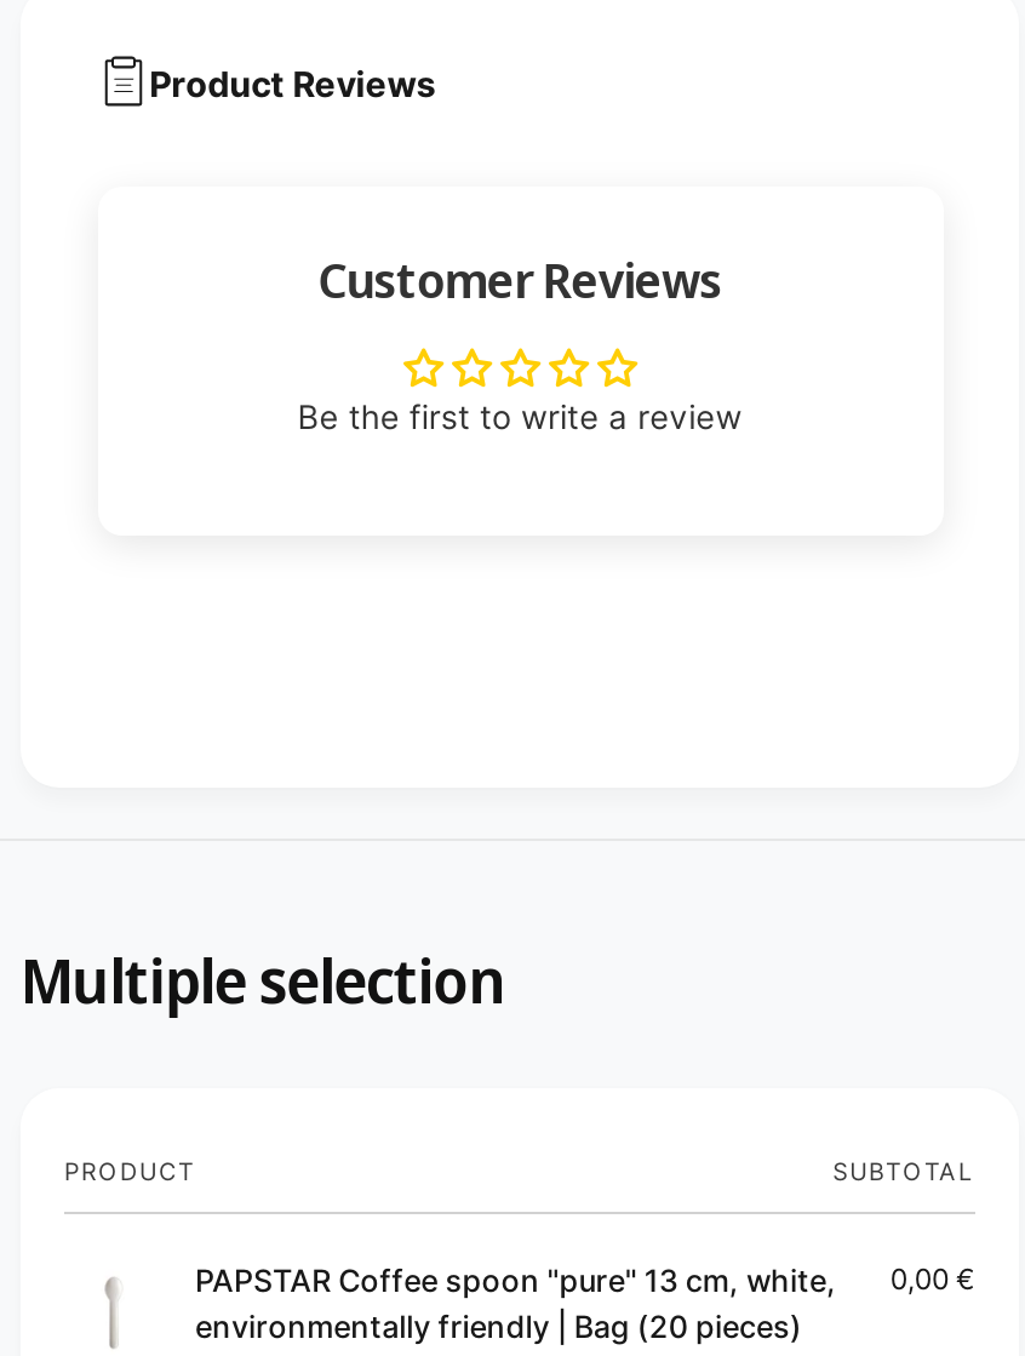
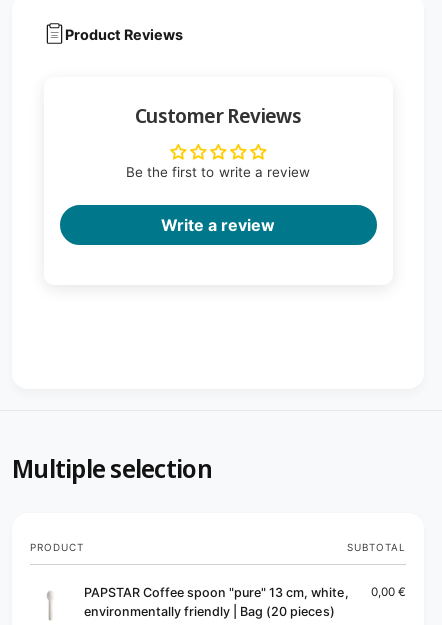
+ Write a review
